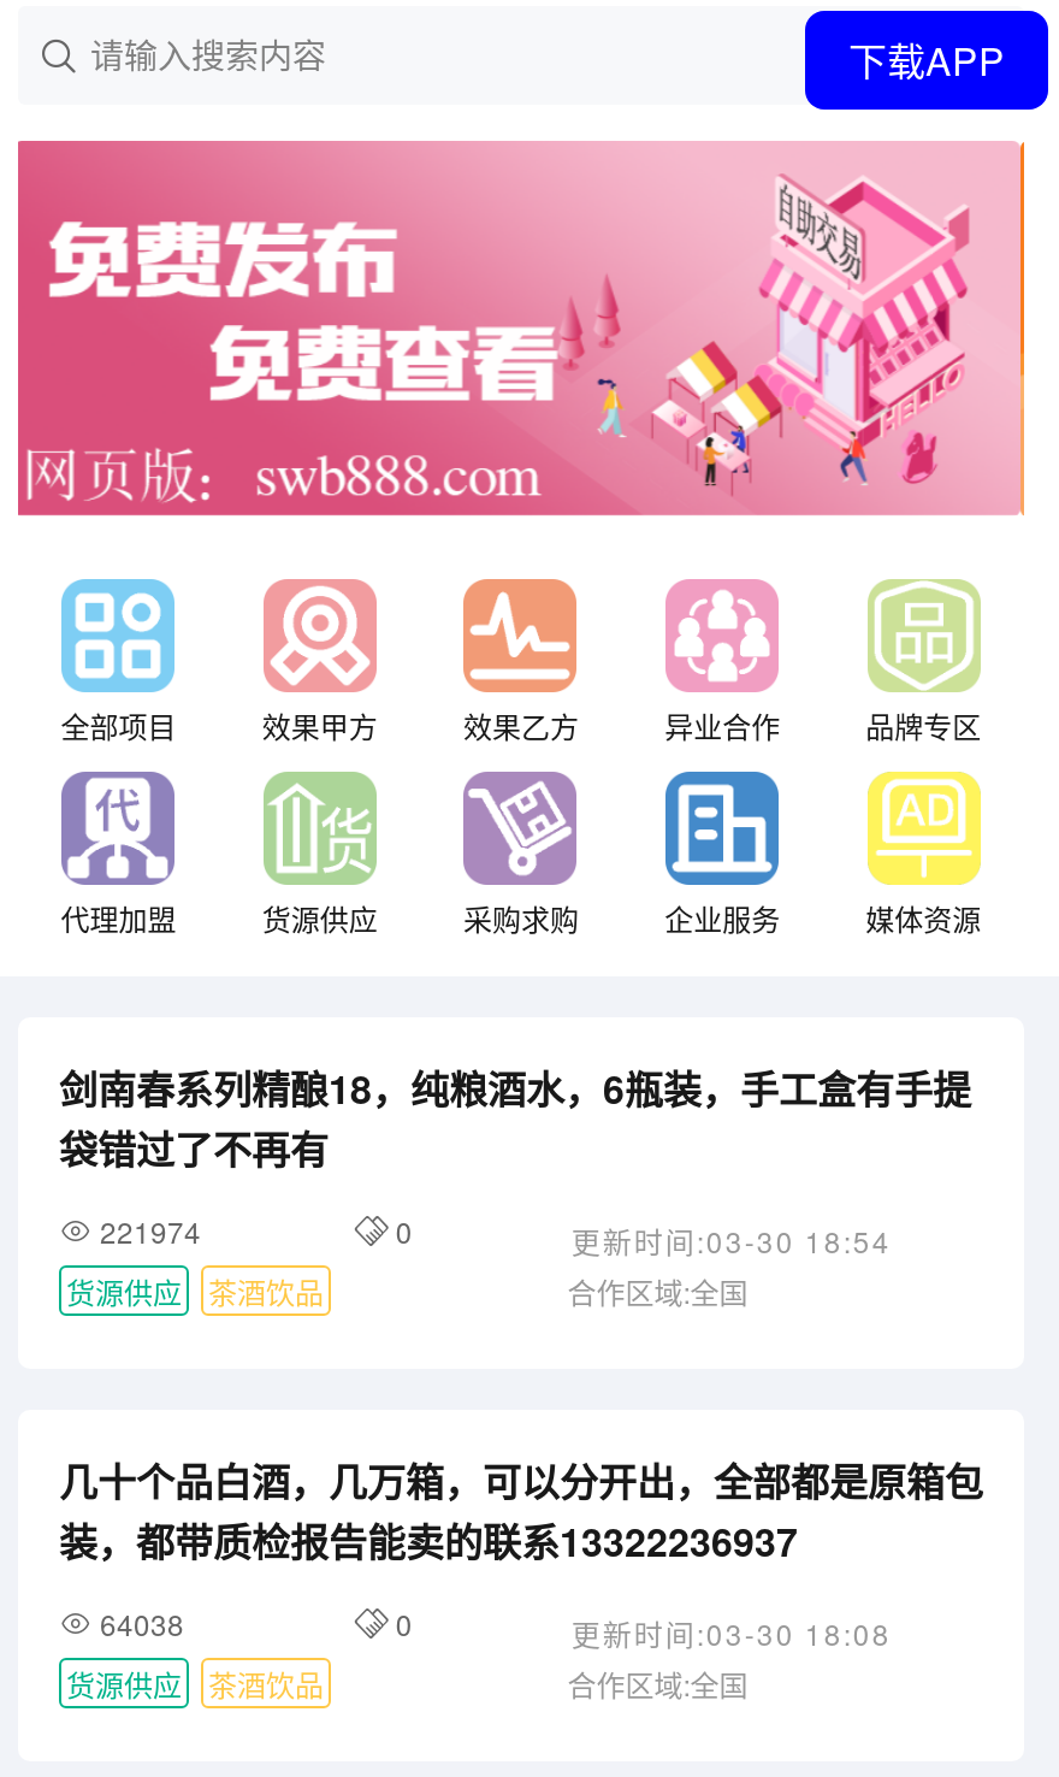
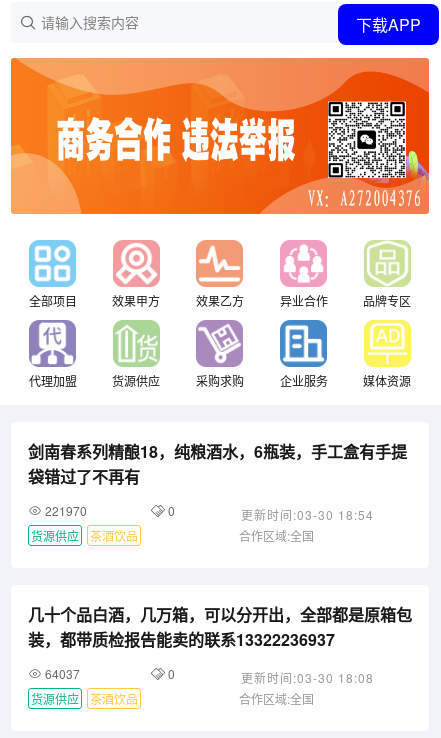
- [image]
+ [image]

- 221974
+ 221970

- 64038
+ 64037
